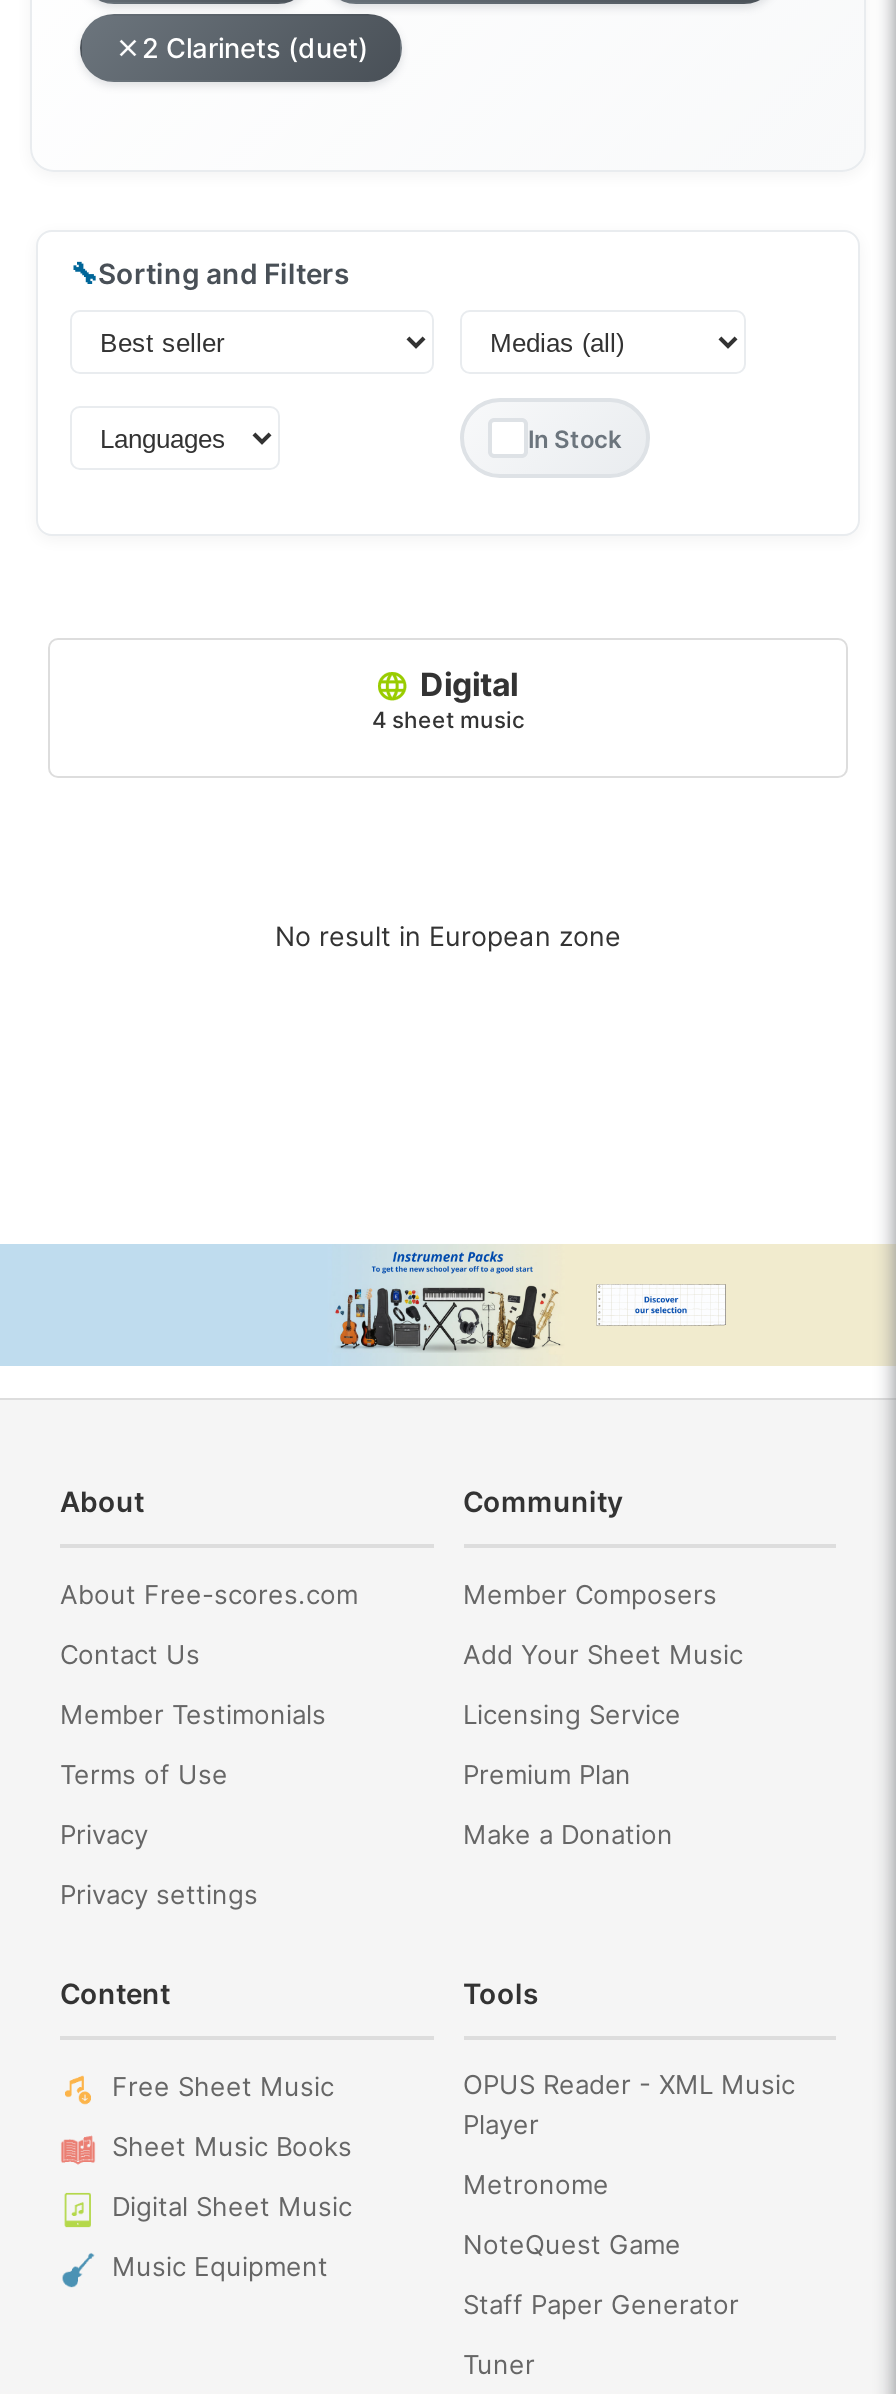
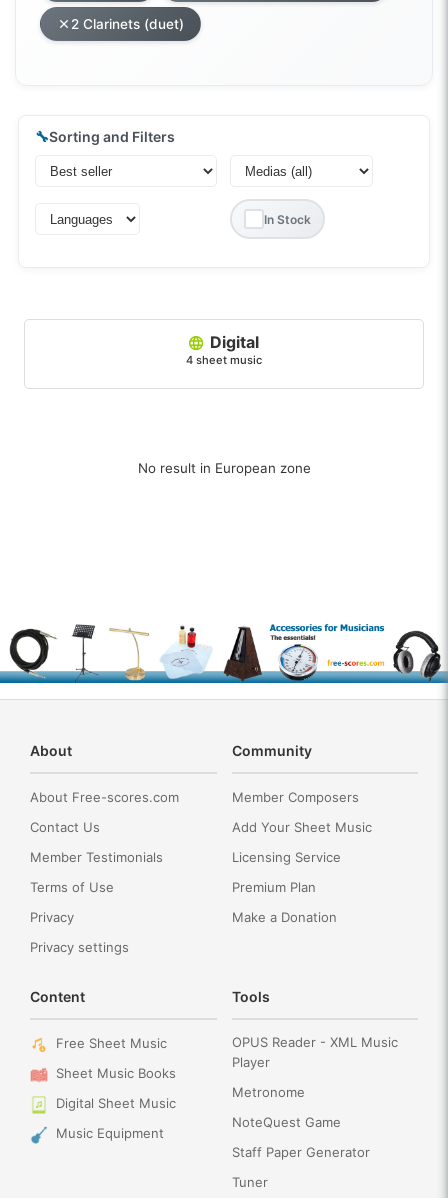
- [image]
+ [image]
